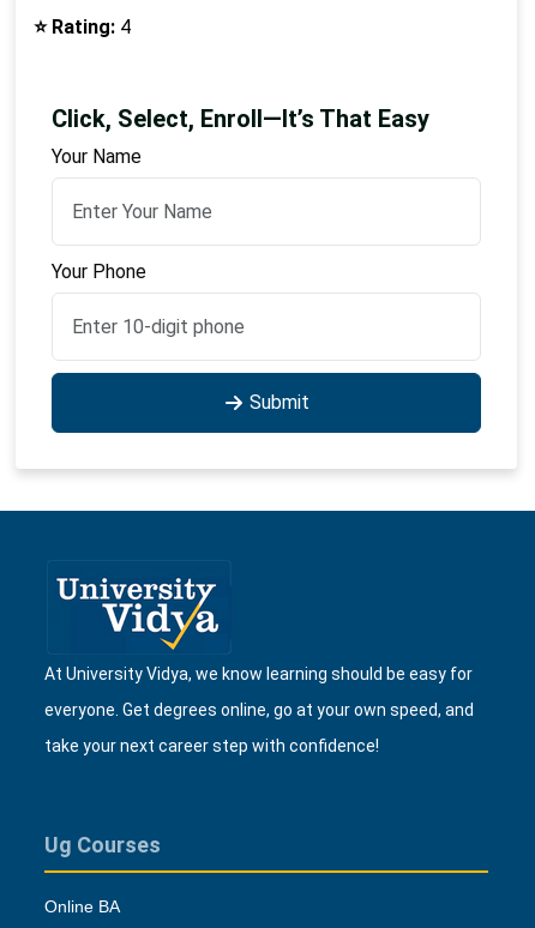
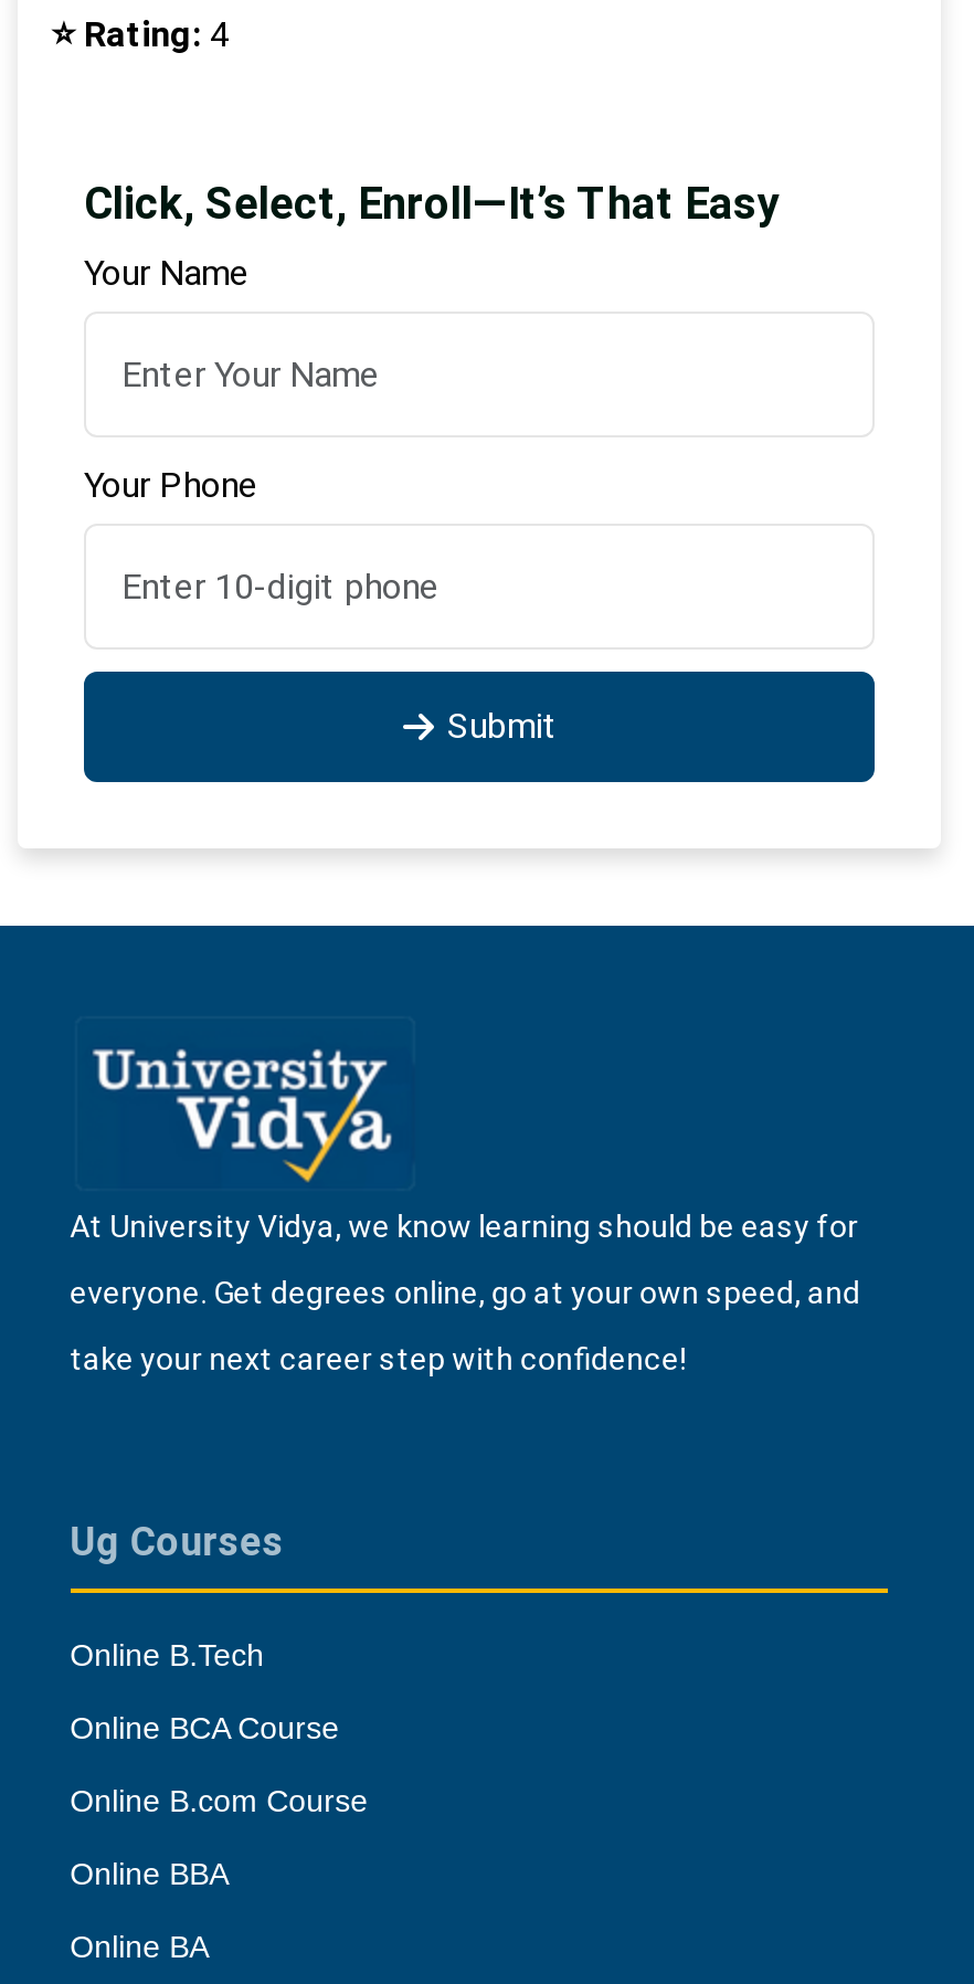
+ Online B.Tech
+ Online BCA Course
+ Online B.com Course
+ Online BBA
